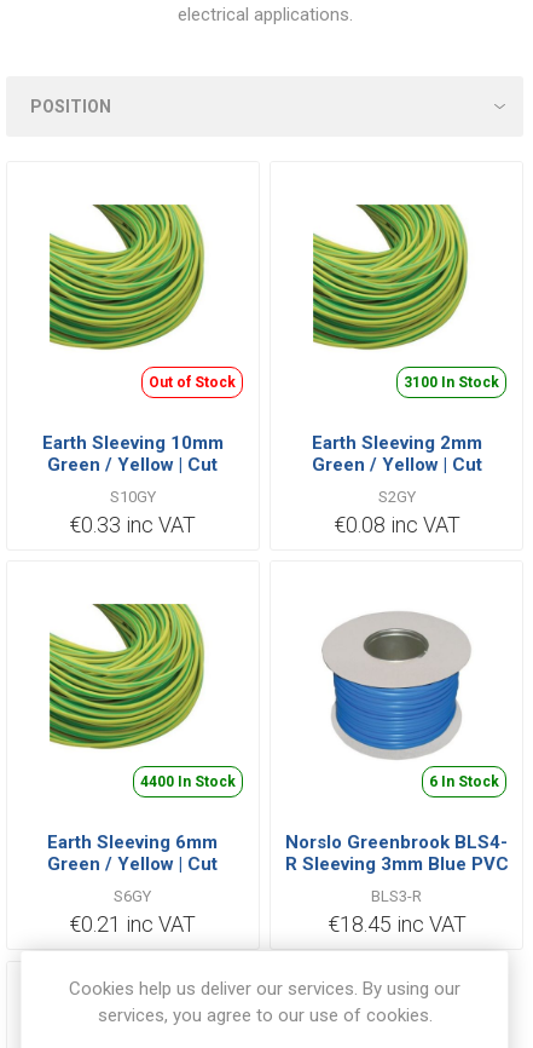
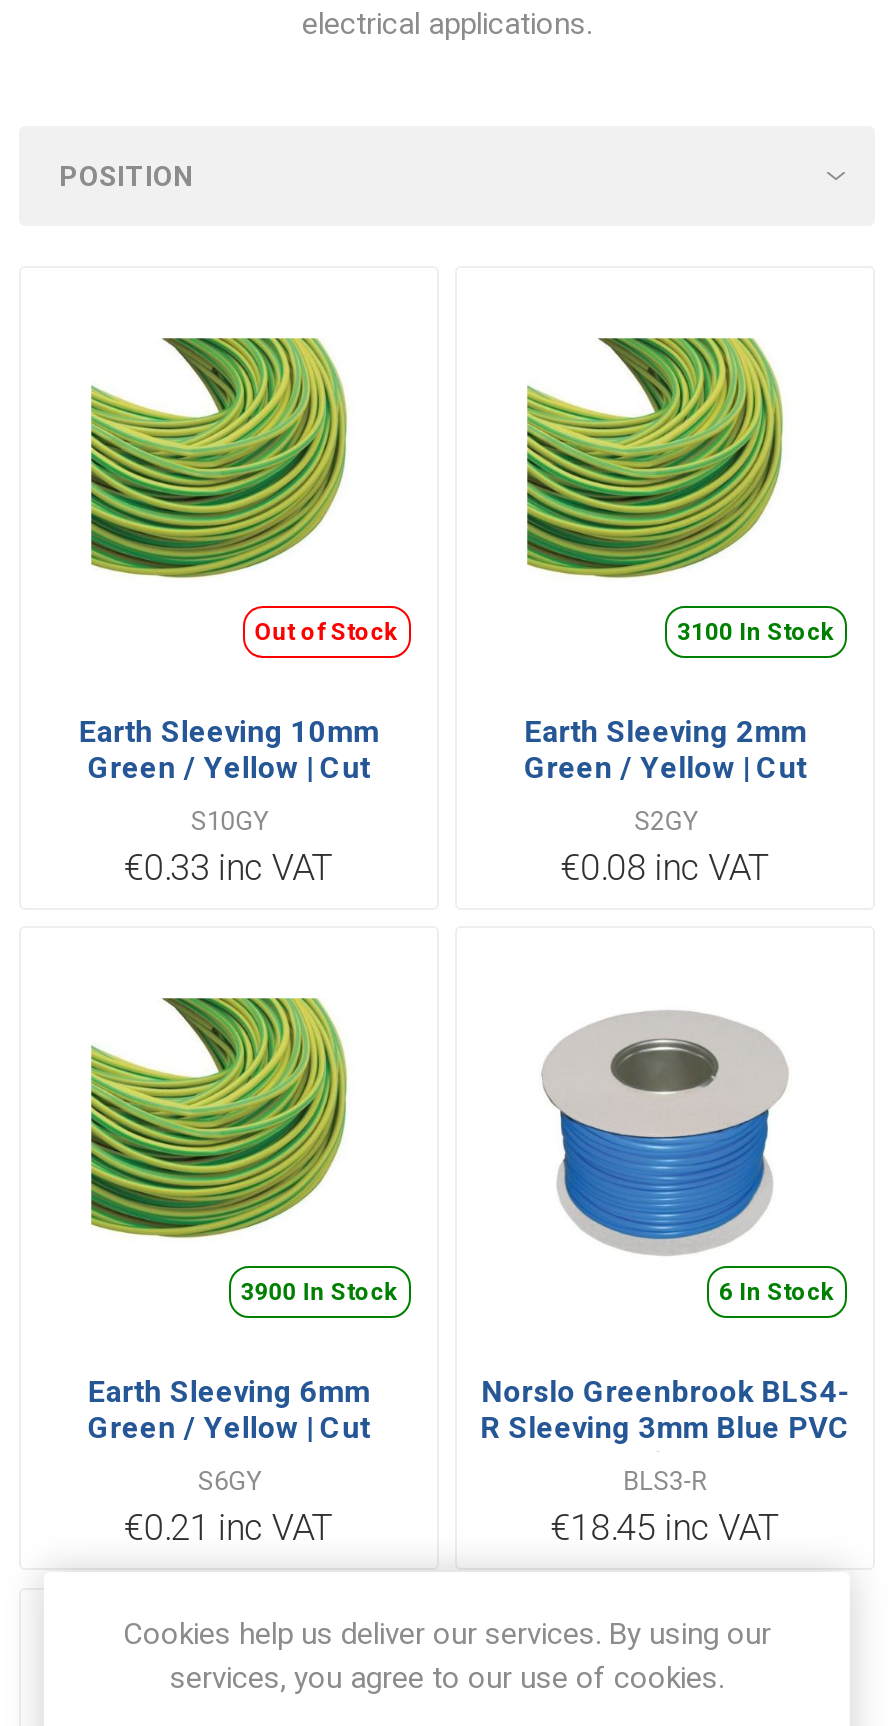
- 4400 In Stock
+ 3900 In Stock
